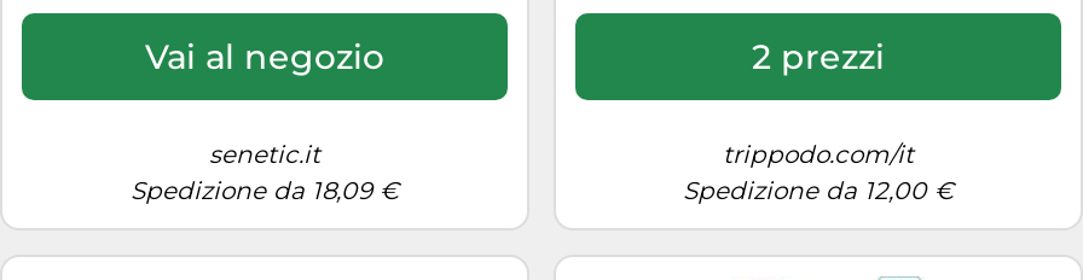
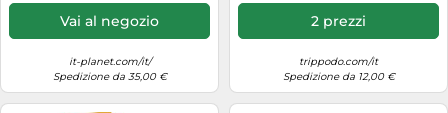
- senetic.it
- Spedizione da 18,09 €
+ it-planet.com/it/
+ Spedizione da 35,00 €
